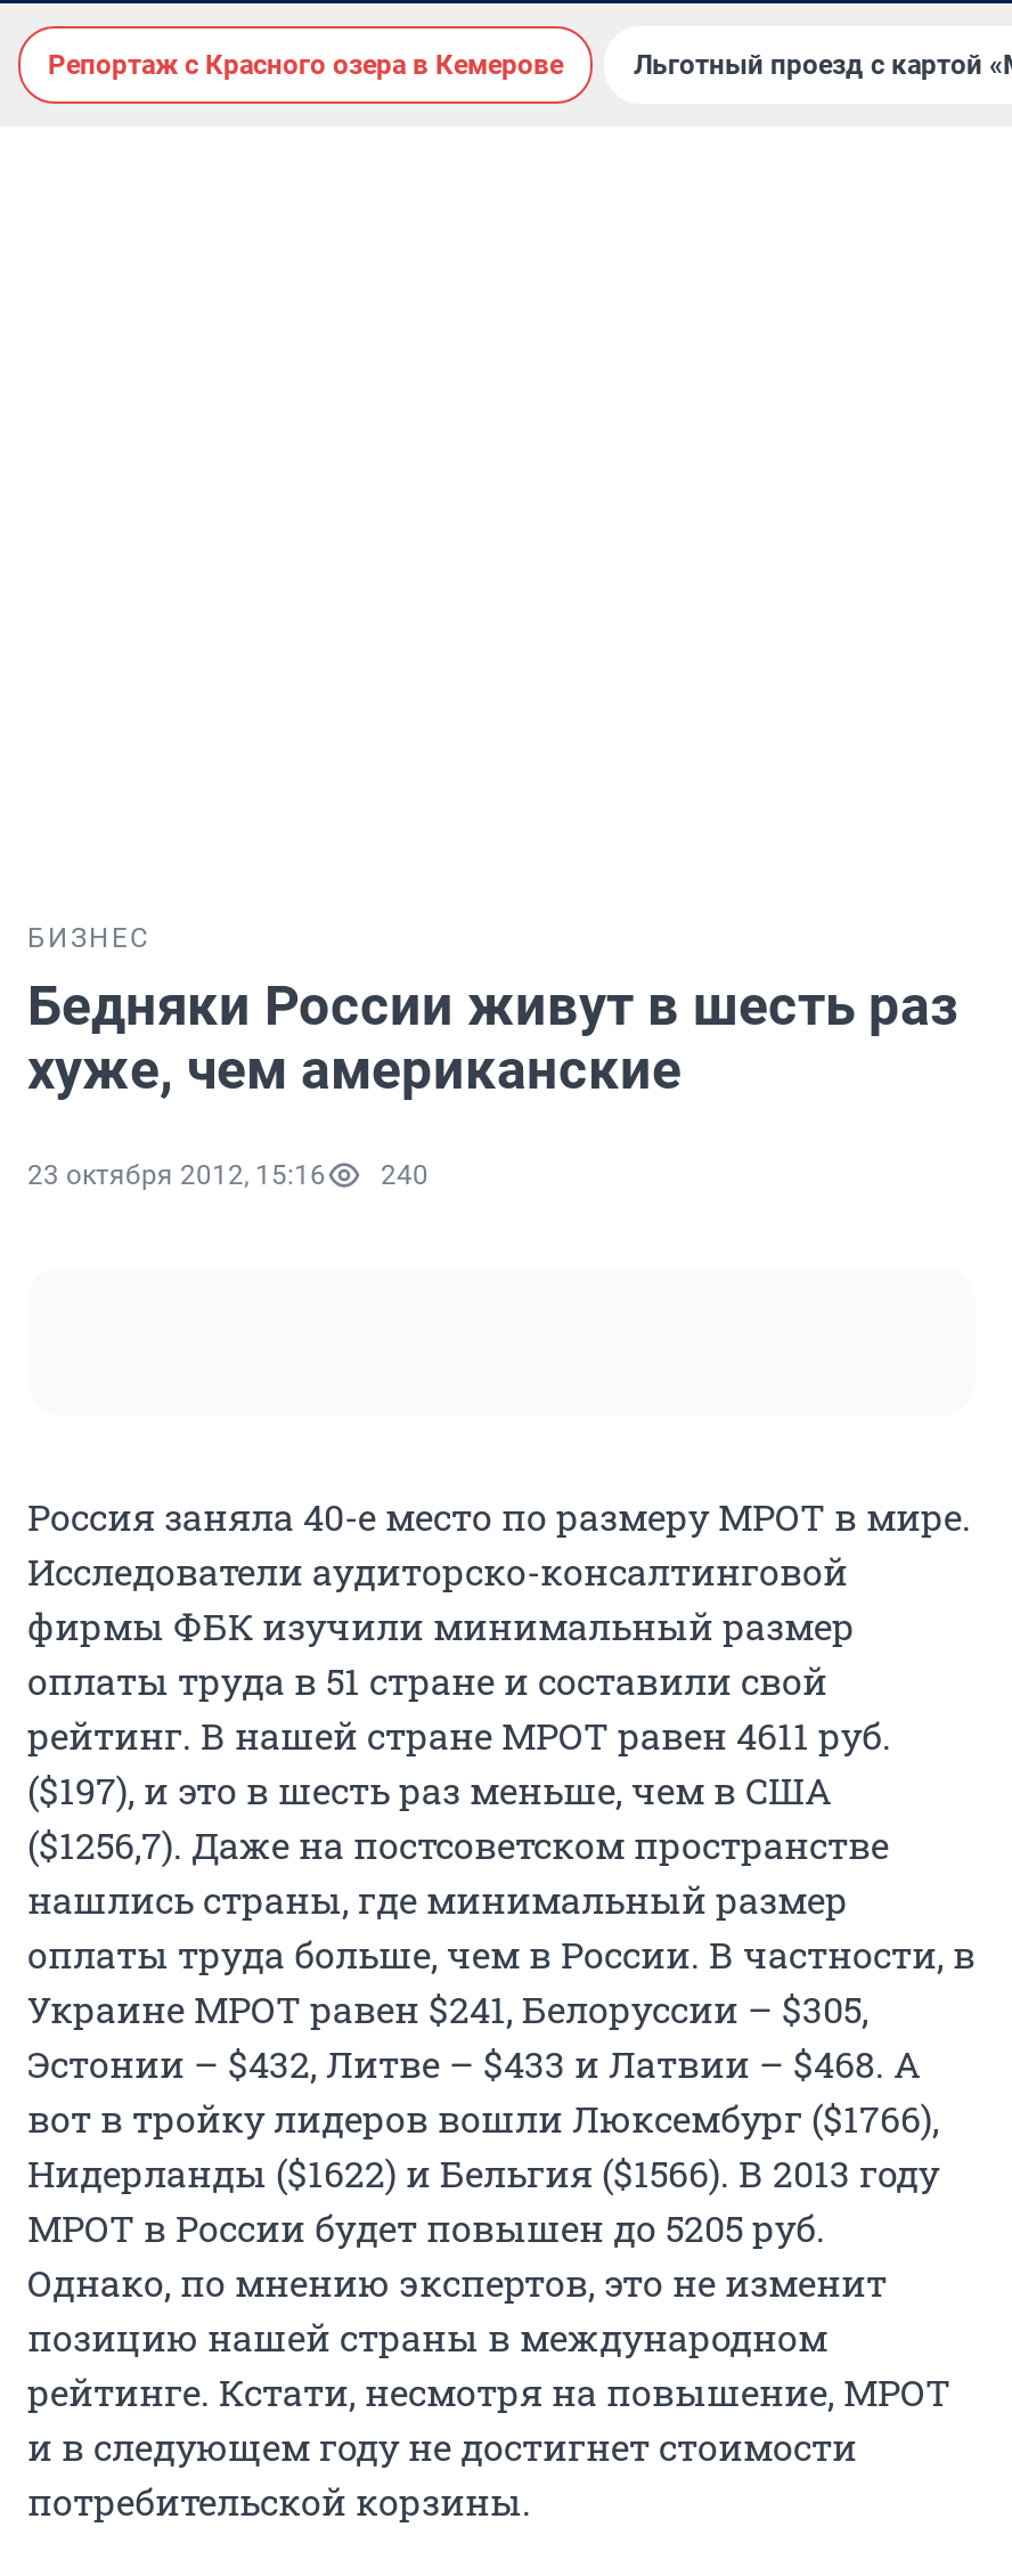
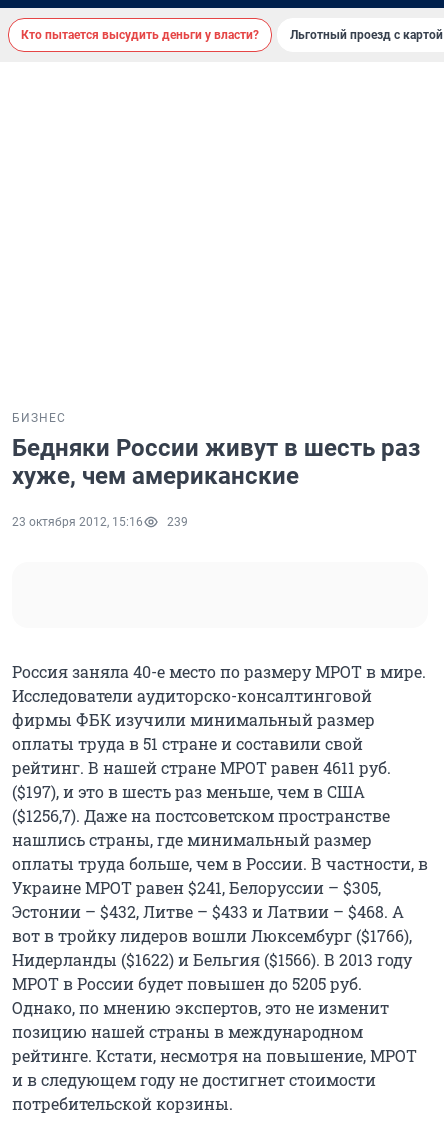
- Репортаж с Красного озера в Кемерове
+ Кто пытается высудить деньги у власти?

- 23 октября 2012, 15:16 240
+ 23 октября 2012, 15:16 239
